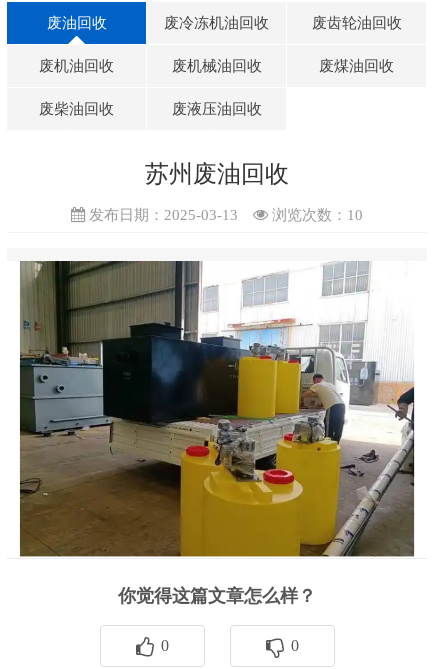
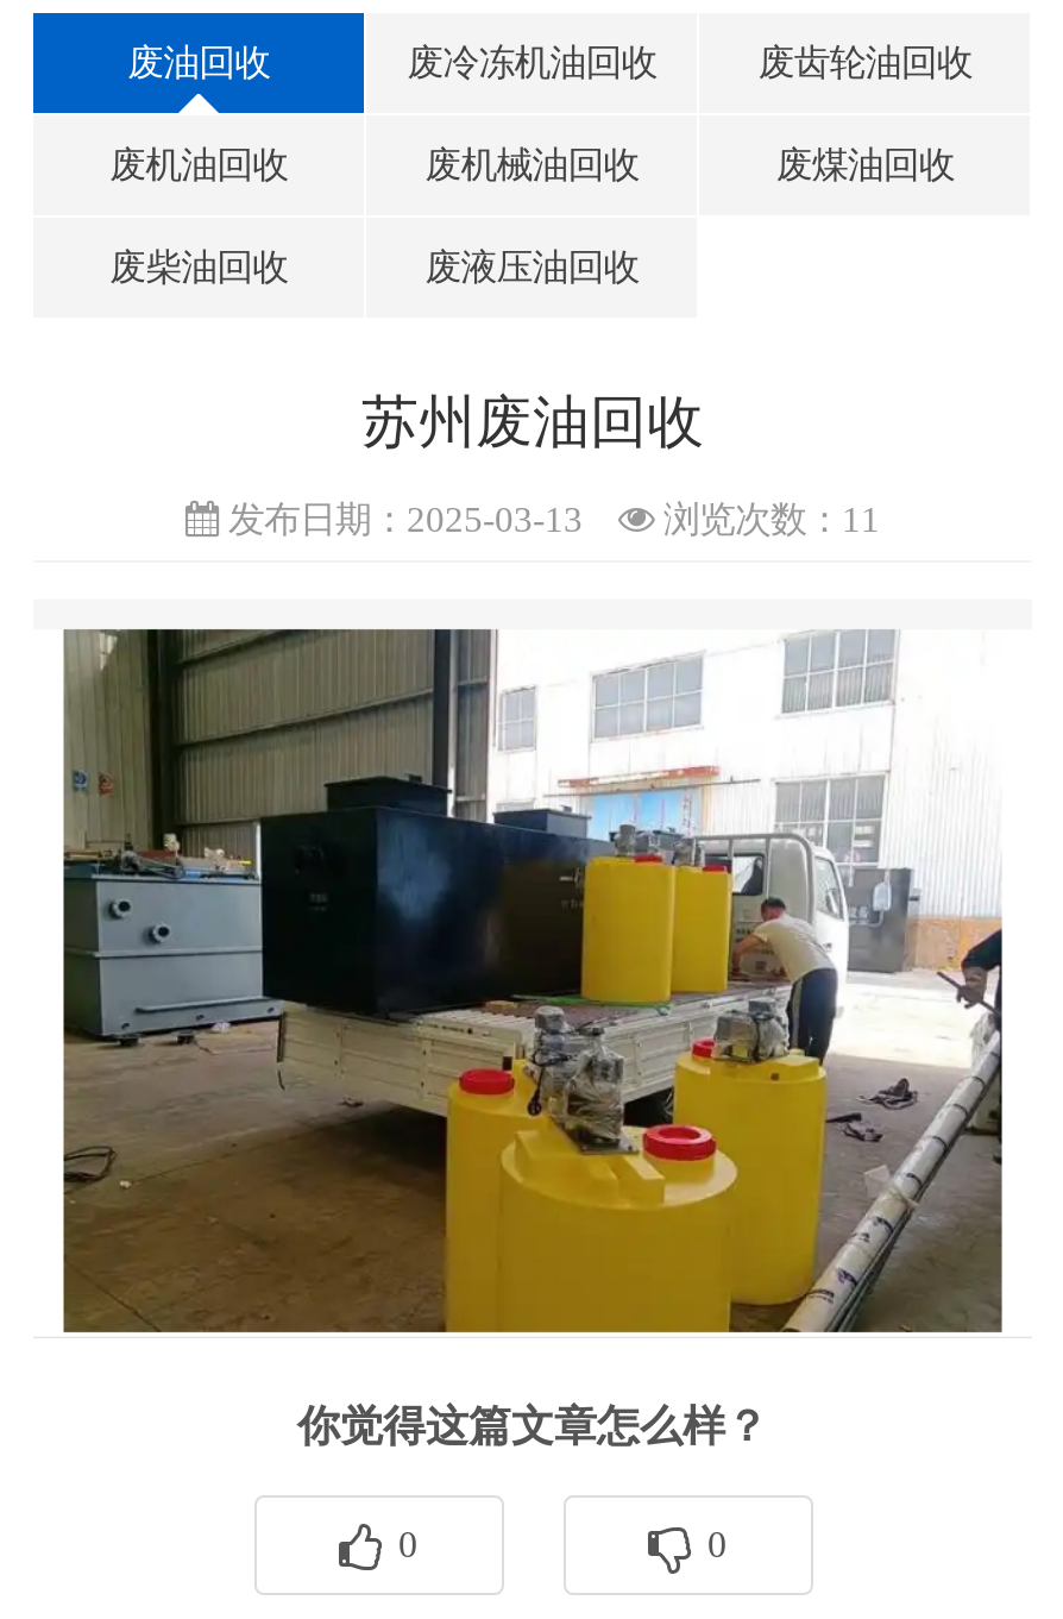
- 发布日期：2025-03-13 浏览次数：10
+ 发布日期：2025-03-13 浏览次数：11
